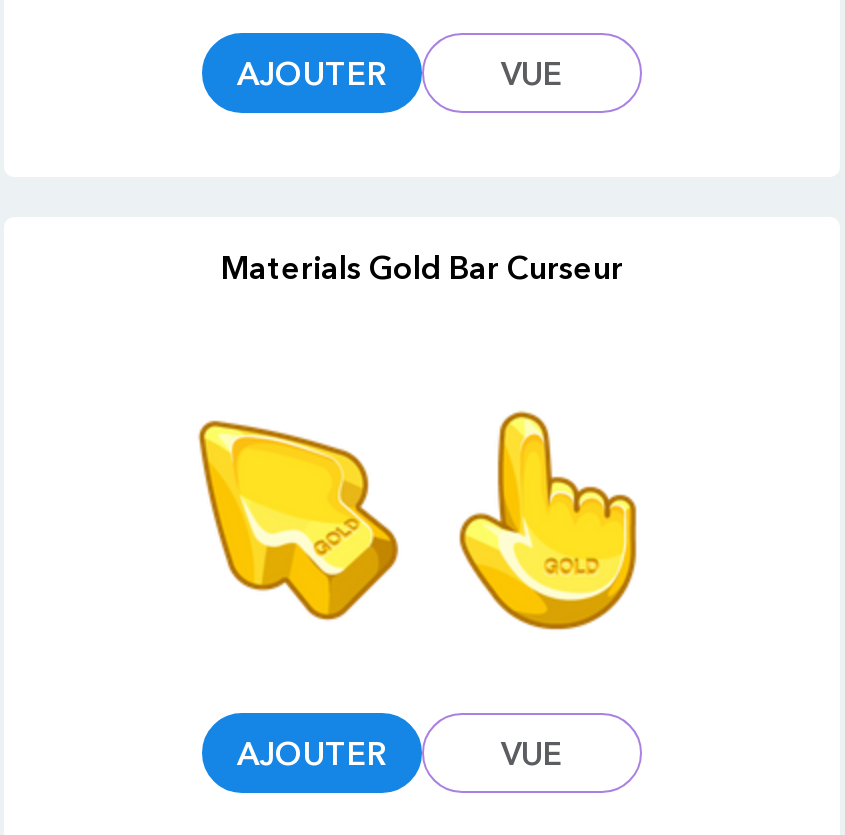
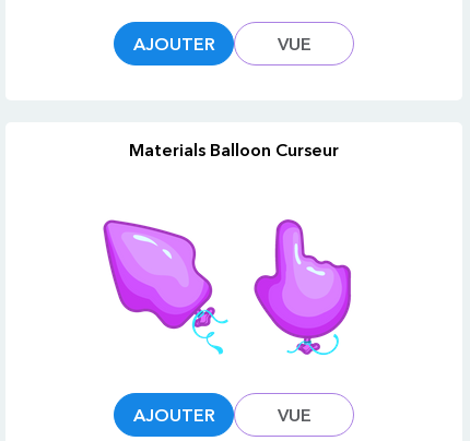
- Materials Gold Bar Curseur
+ Materials Balloon Curseur

- [image]
+ [image]

- [image]
+ [image]
